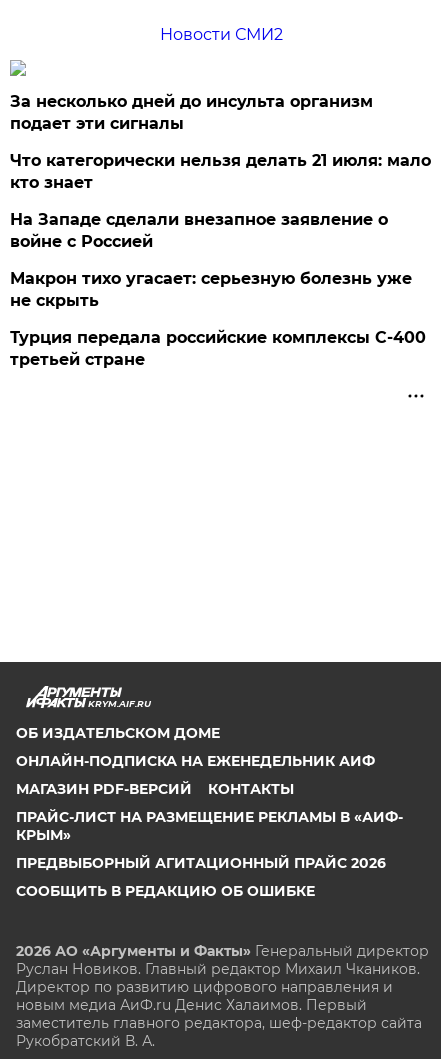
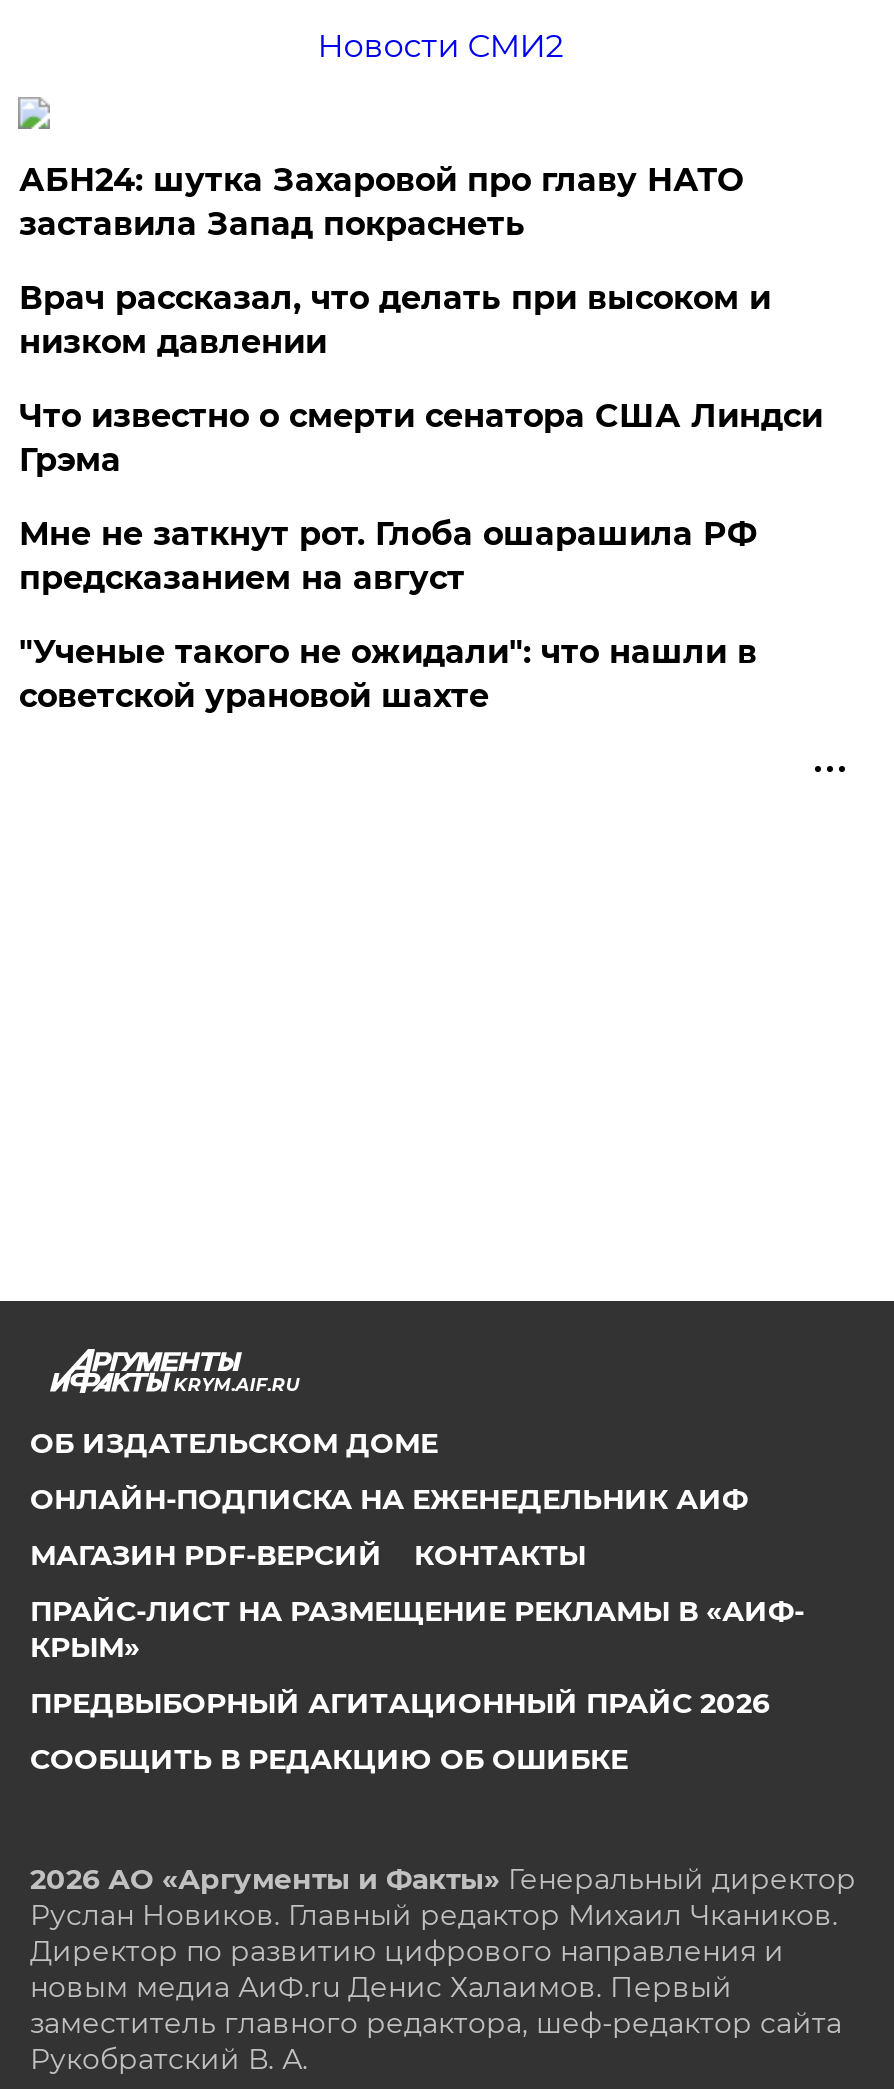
- За несколько дней до инсульта организм
- подает эти сигналы
+ АБН24: шутка Захаровой про главу НАТО
+ заставила Запад покраснеть

- Что категорически нельзя делать 21 июля: мало
- кто знает
+ Врач рассказал, что делать при высоком и
+ низком давлении

- На Западе сделали внезапное заявление о
- войне с Россией
+ Что известно о смерти сенатора США Линдси
+ Грэма

- Макрон тихо угасает: серьезную болезнь уже
- не скрыть
+ Мне не заткнут рот. Глоба ошарашила РФ
+ предсказанием на август

- Турция передала российские комплексы С-400
- третьей стране
+ "Ученые такого не ожидали": что нашли в
+ советской урановой шахте
